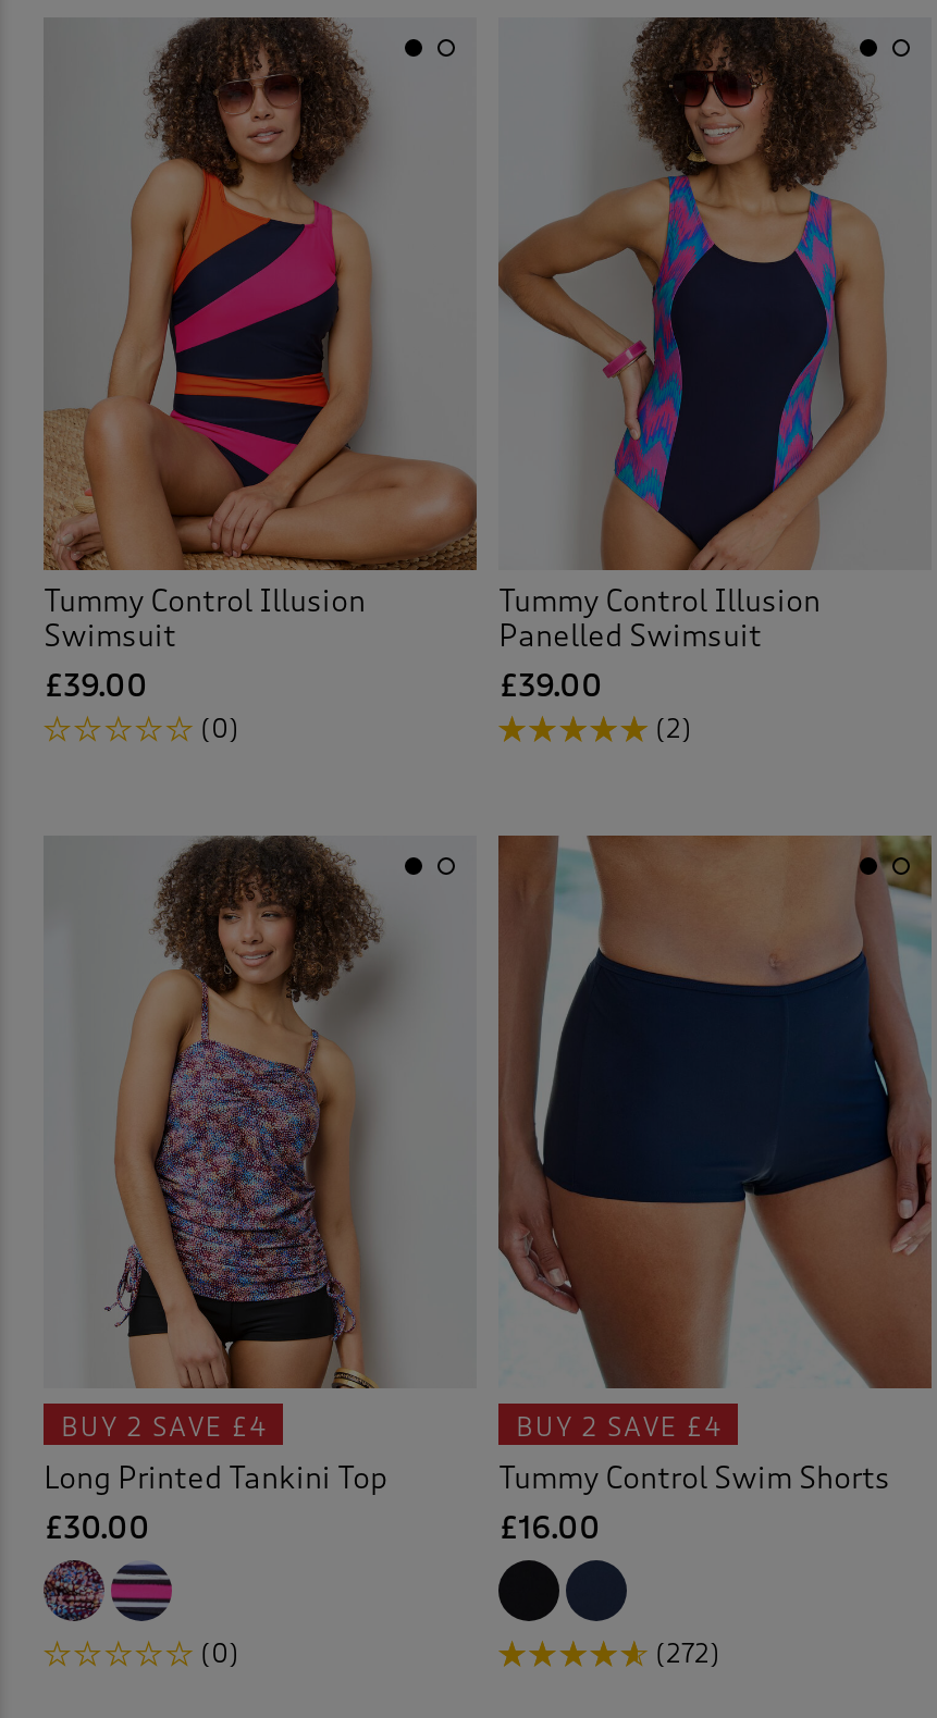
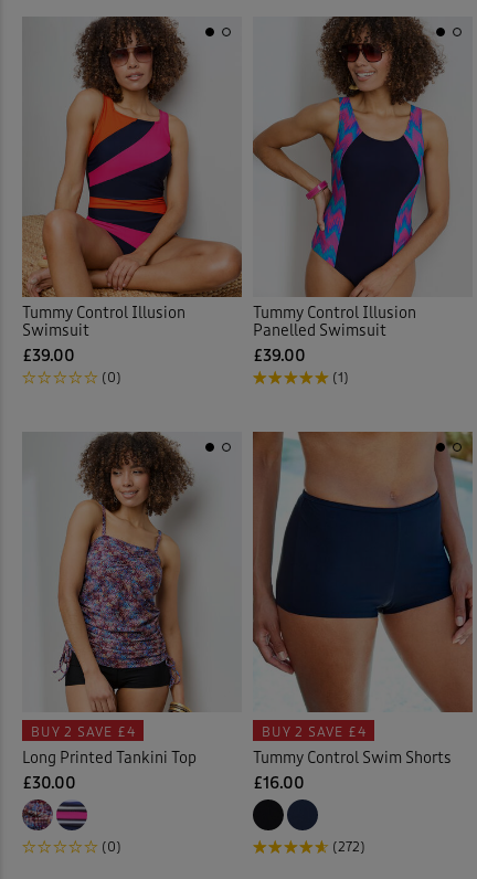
- (2)
+ (1)
